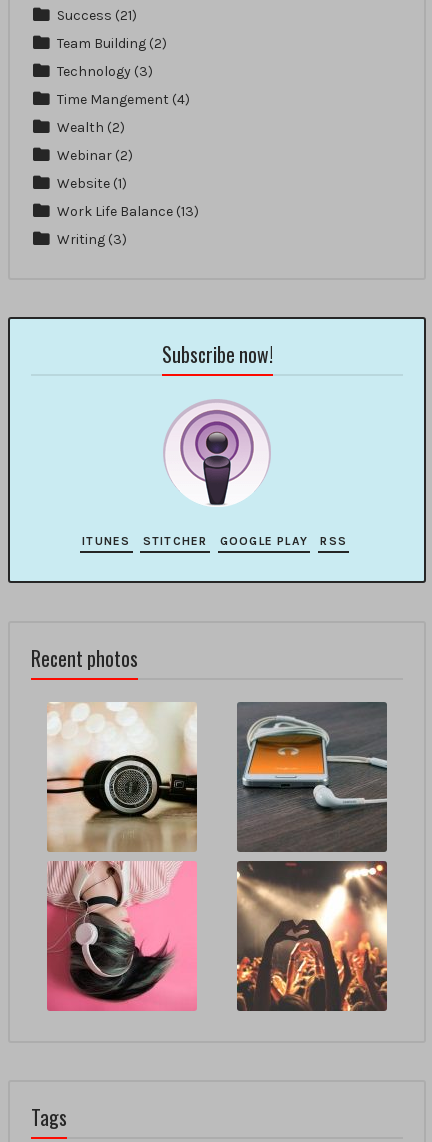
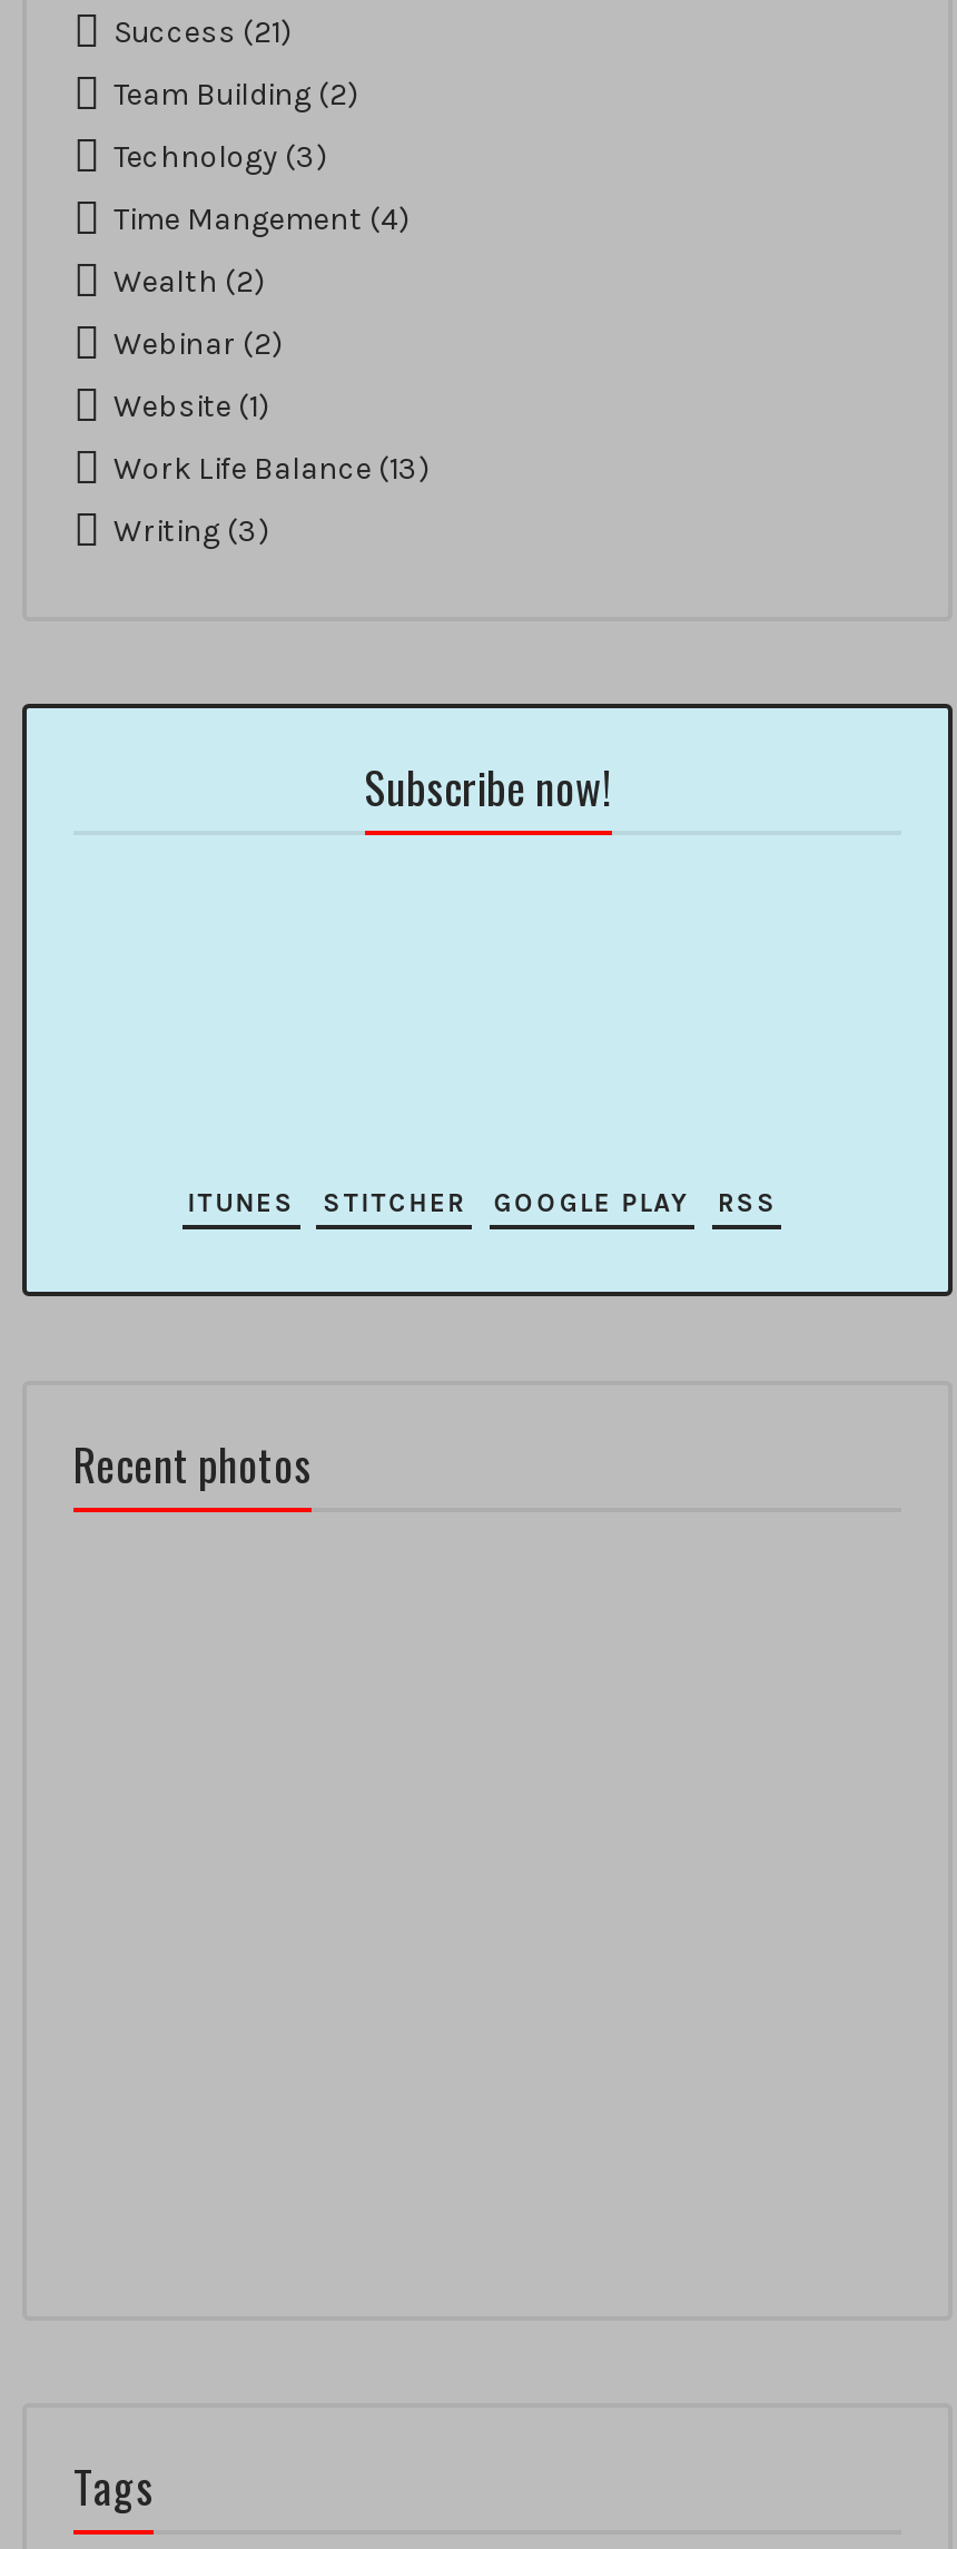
- [image]

- [image]

- [image]

- [image]

- [image]
